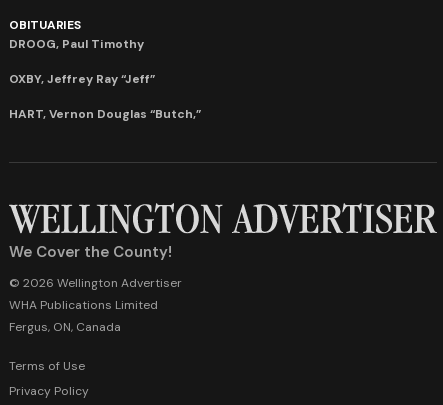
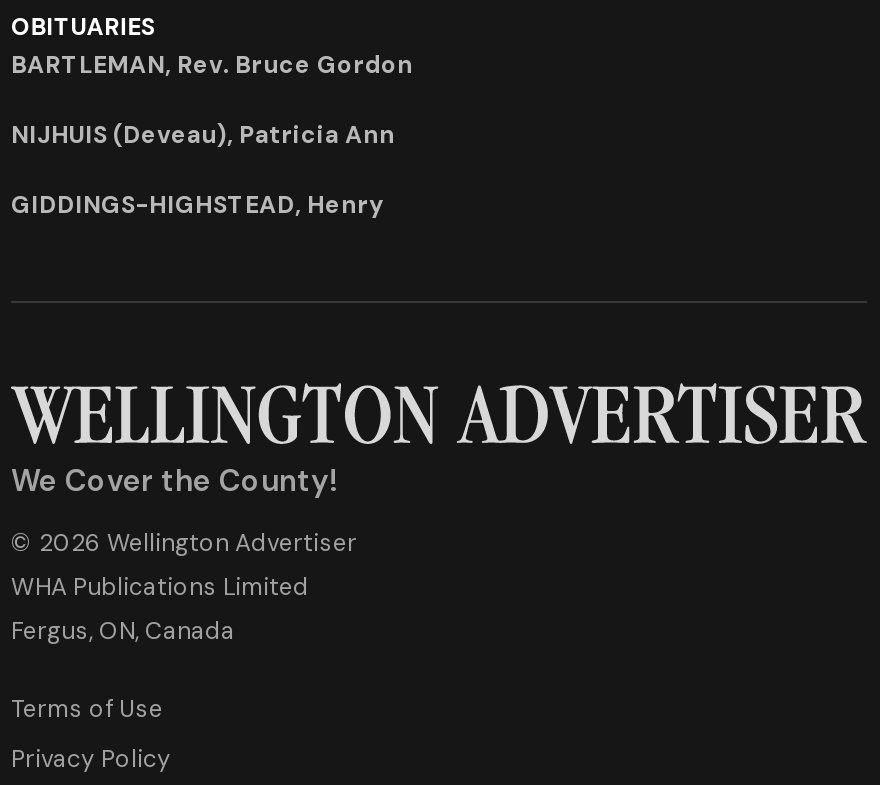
- DROOG, Paul Timothy
+ BARTLEMAN, Rev. Bruce Gordon

- OXBY, Jeffrey Ray “Jeff”
+ NIJHUIS (Deveau), Patricia Ann

- HART, Vernon Douglas “Butch,”
+ GIDDINGS-HIGHSTEAD, Henry
